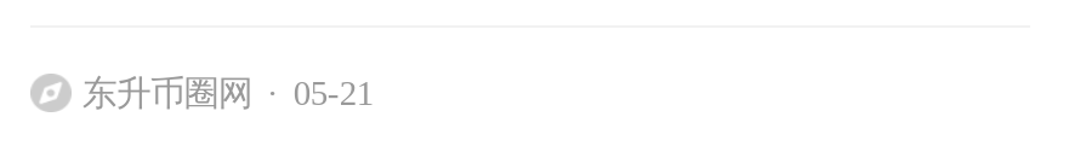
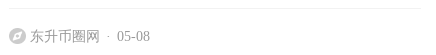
- 东升币圈网 05-21
+ 东升币圈网 05-08
